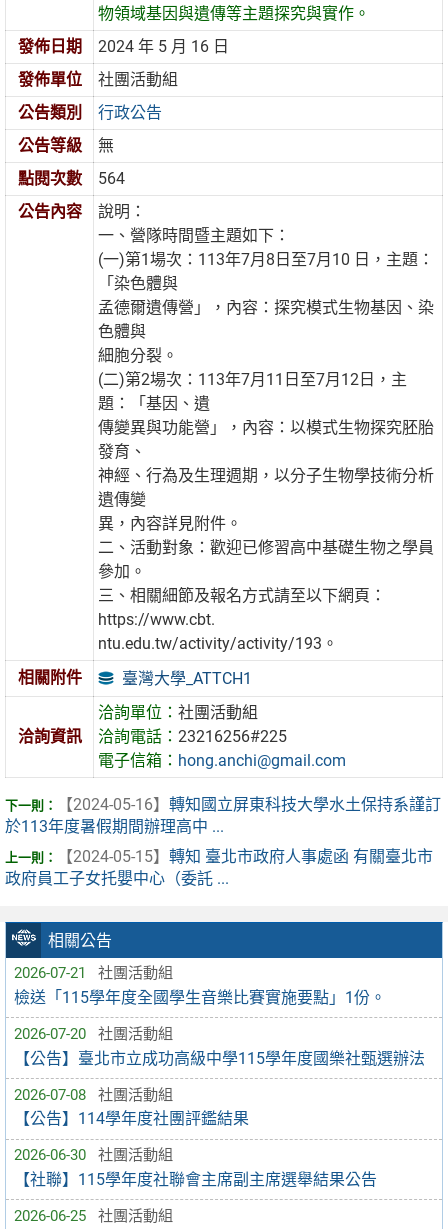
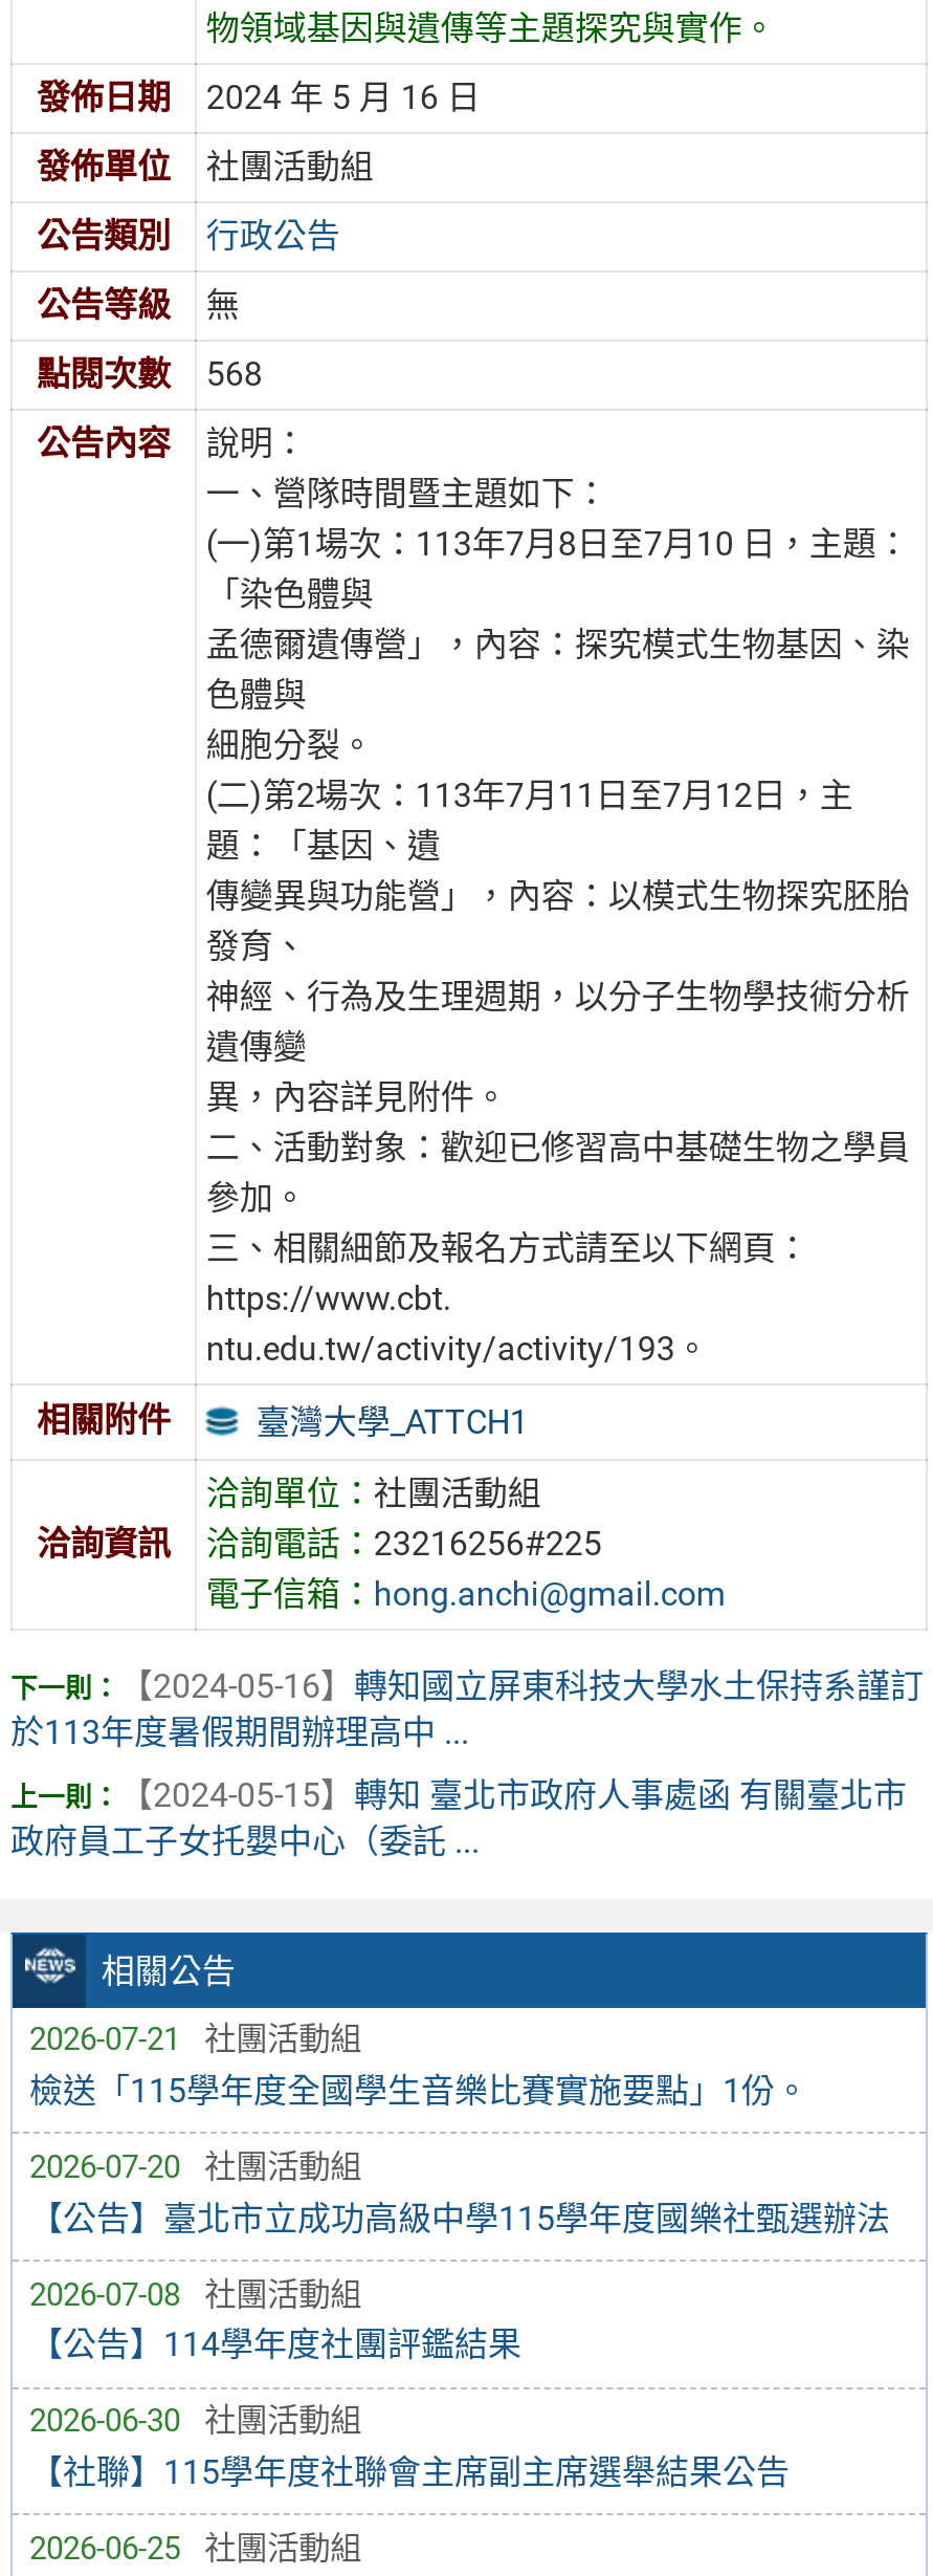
- 點閱次數 564
+ 點閱次數 568
